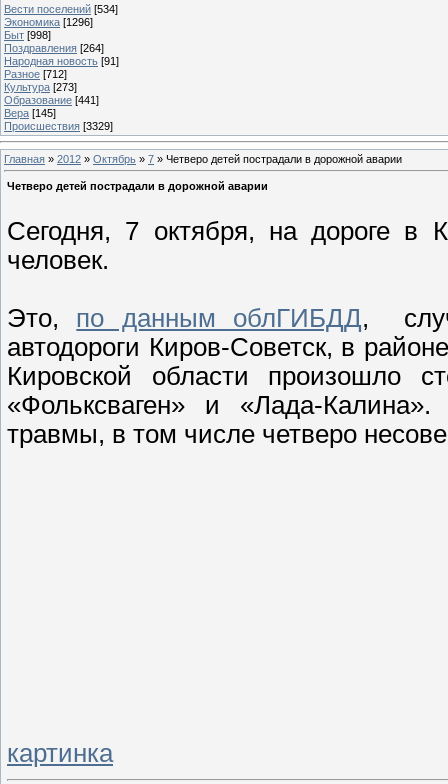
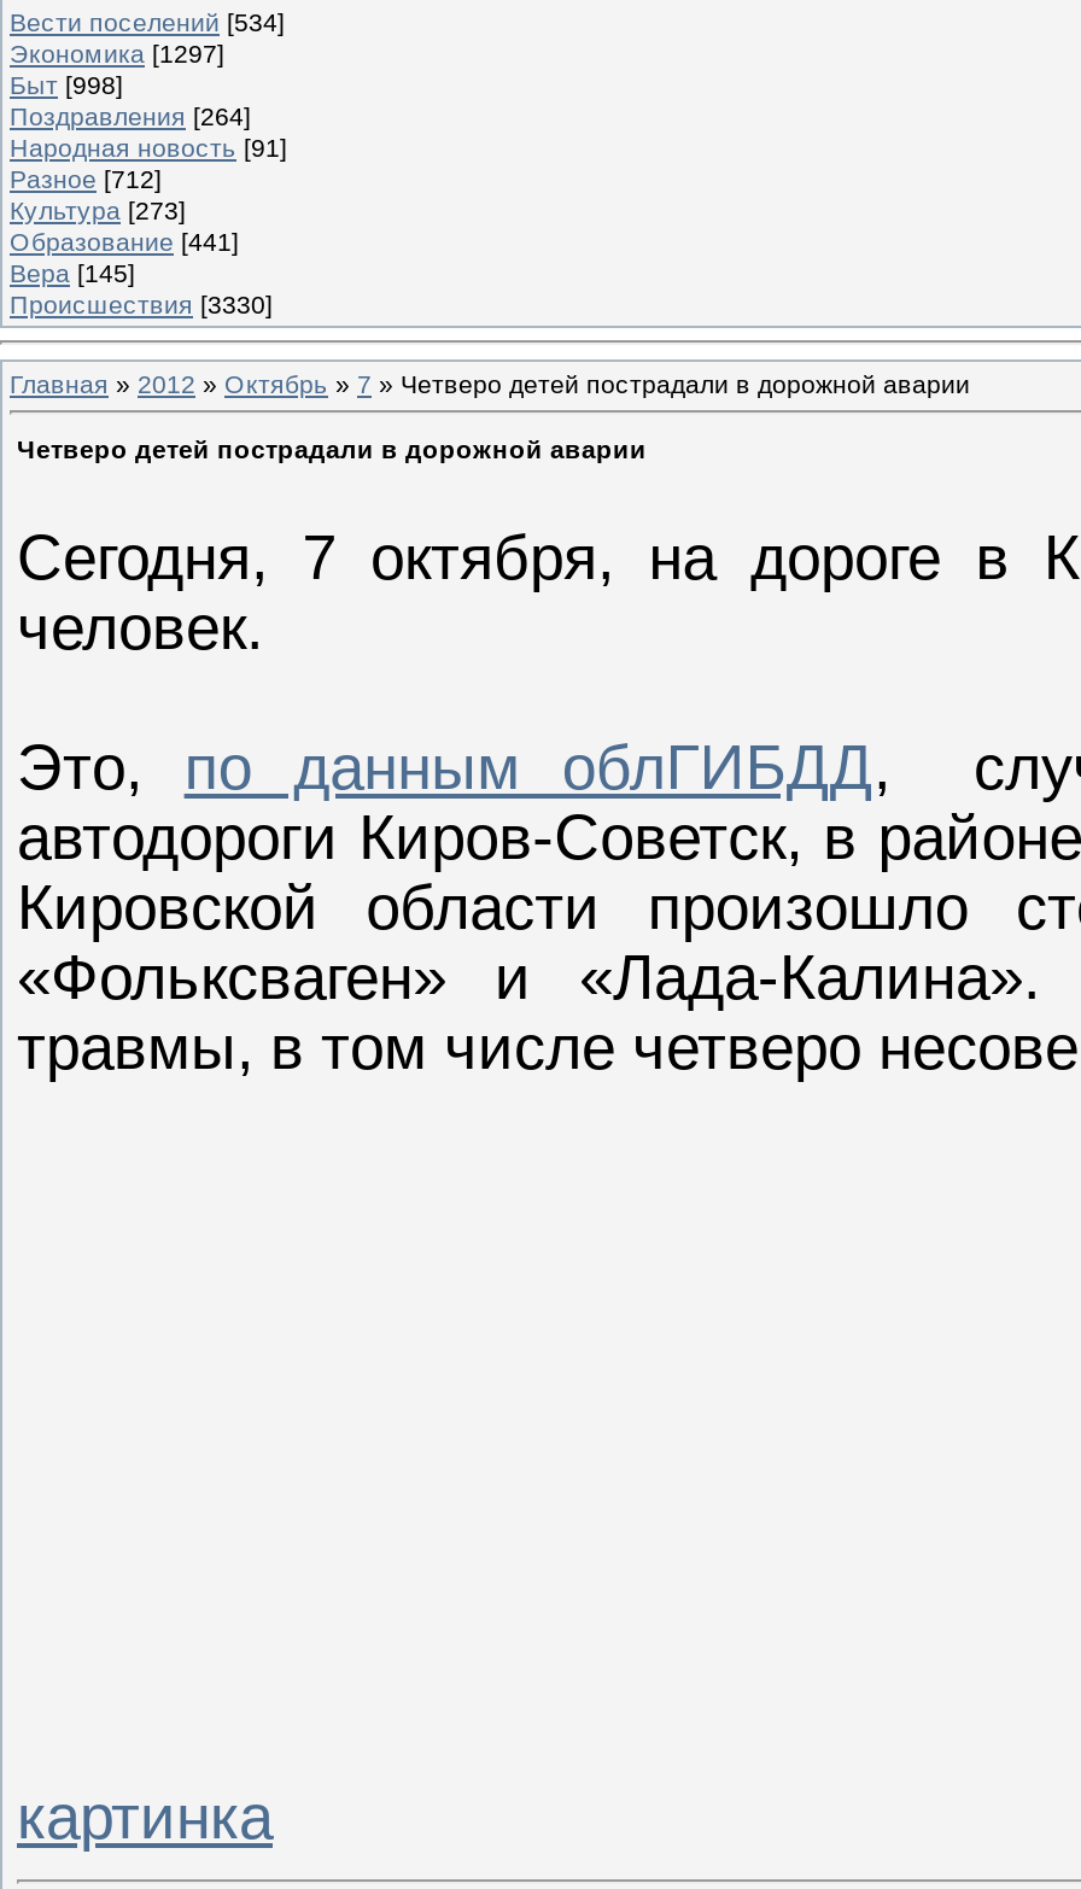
- Экономика [1296]
+ Экономика [1297]

- Происшествия [3329]
+ Происшествия [3330]
